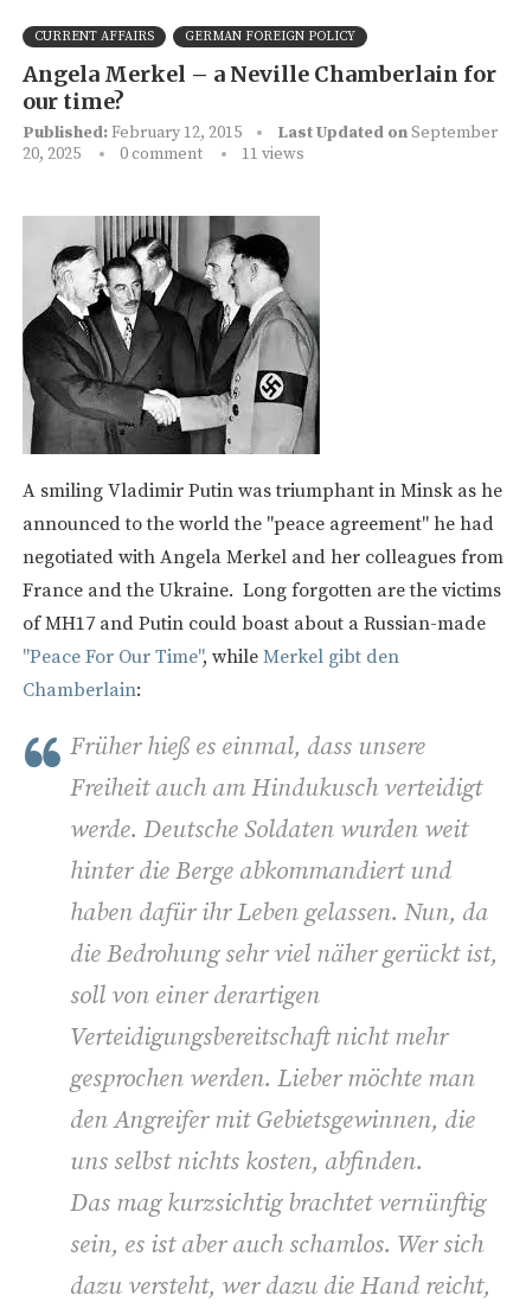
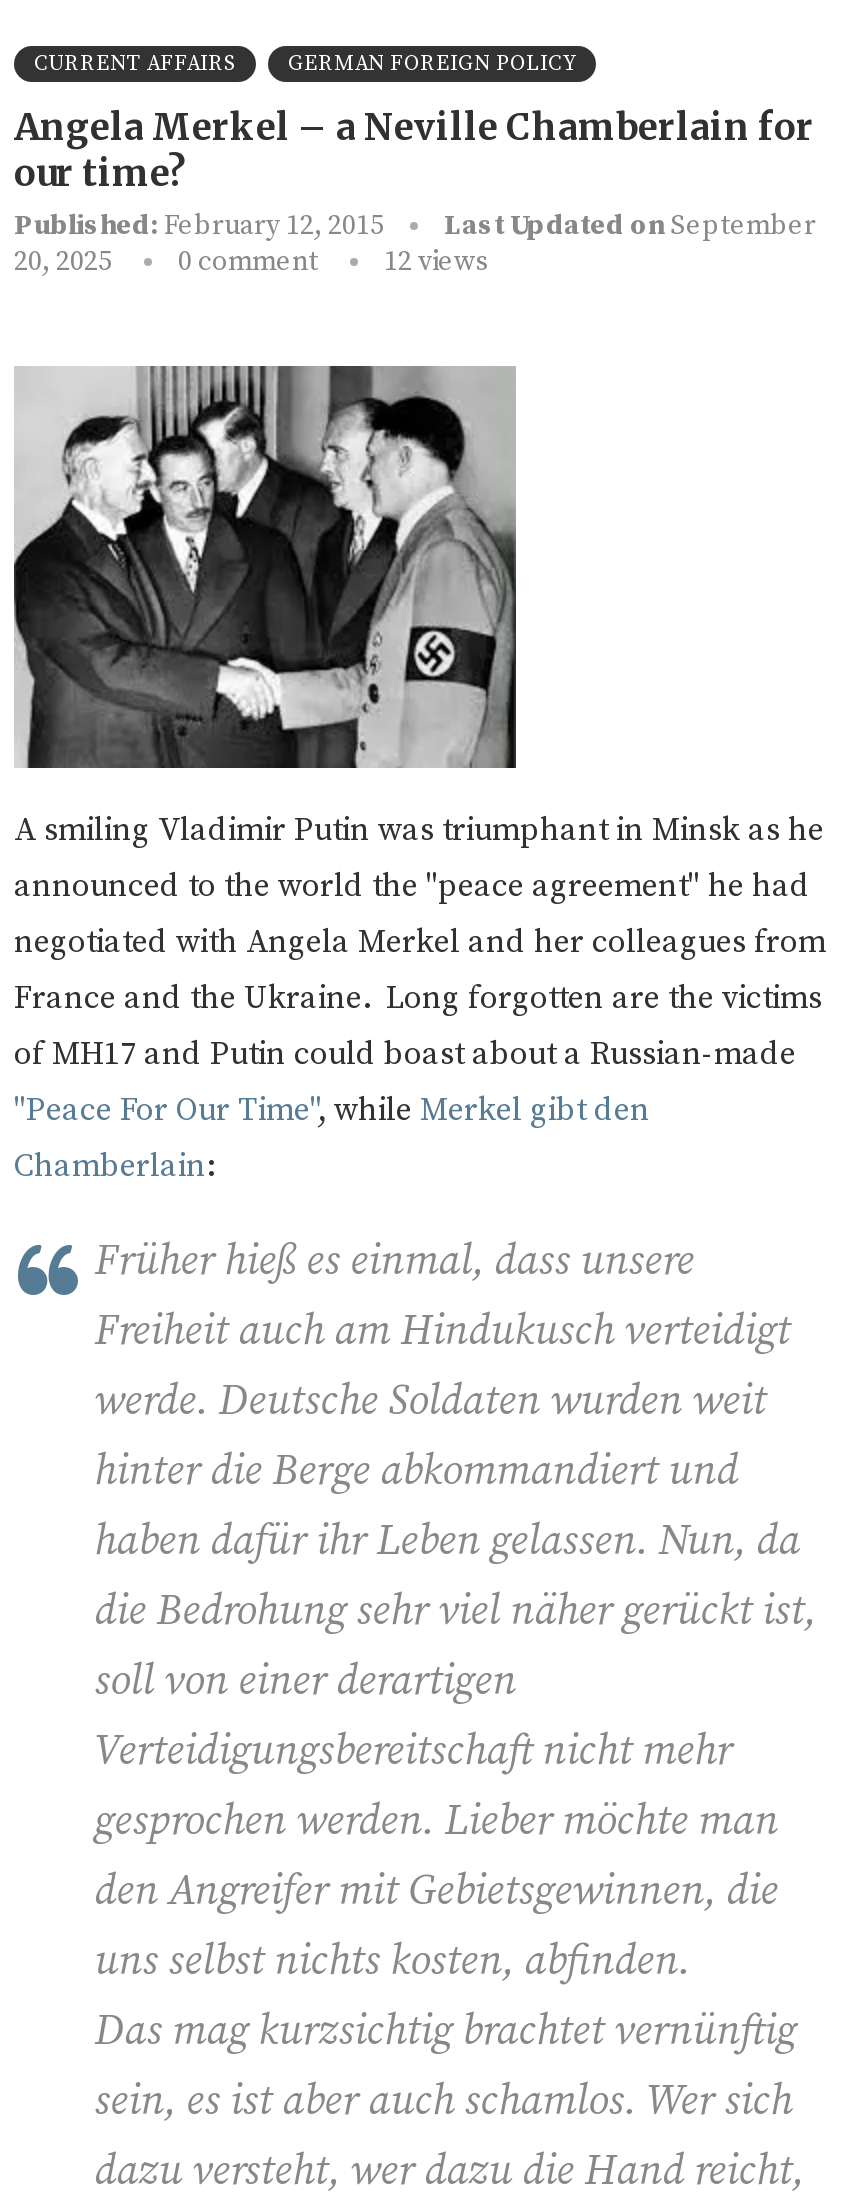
- 20, 2025 0 comment 11 views
+ 20, 2025 0 comment 12 views
